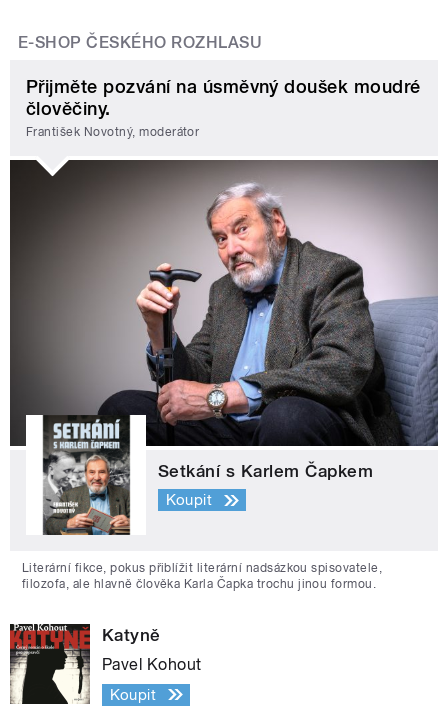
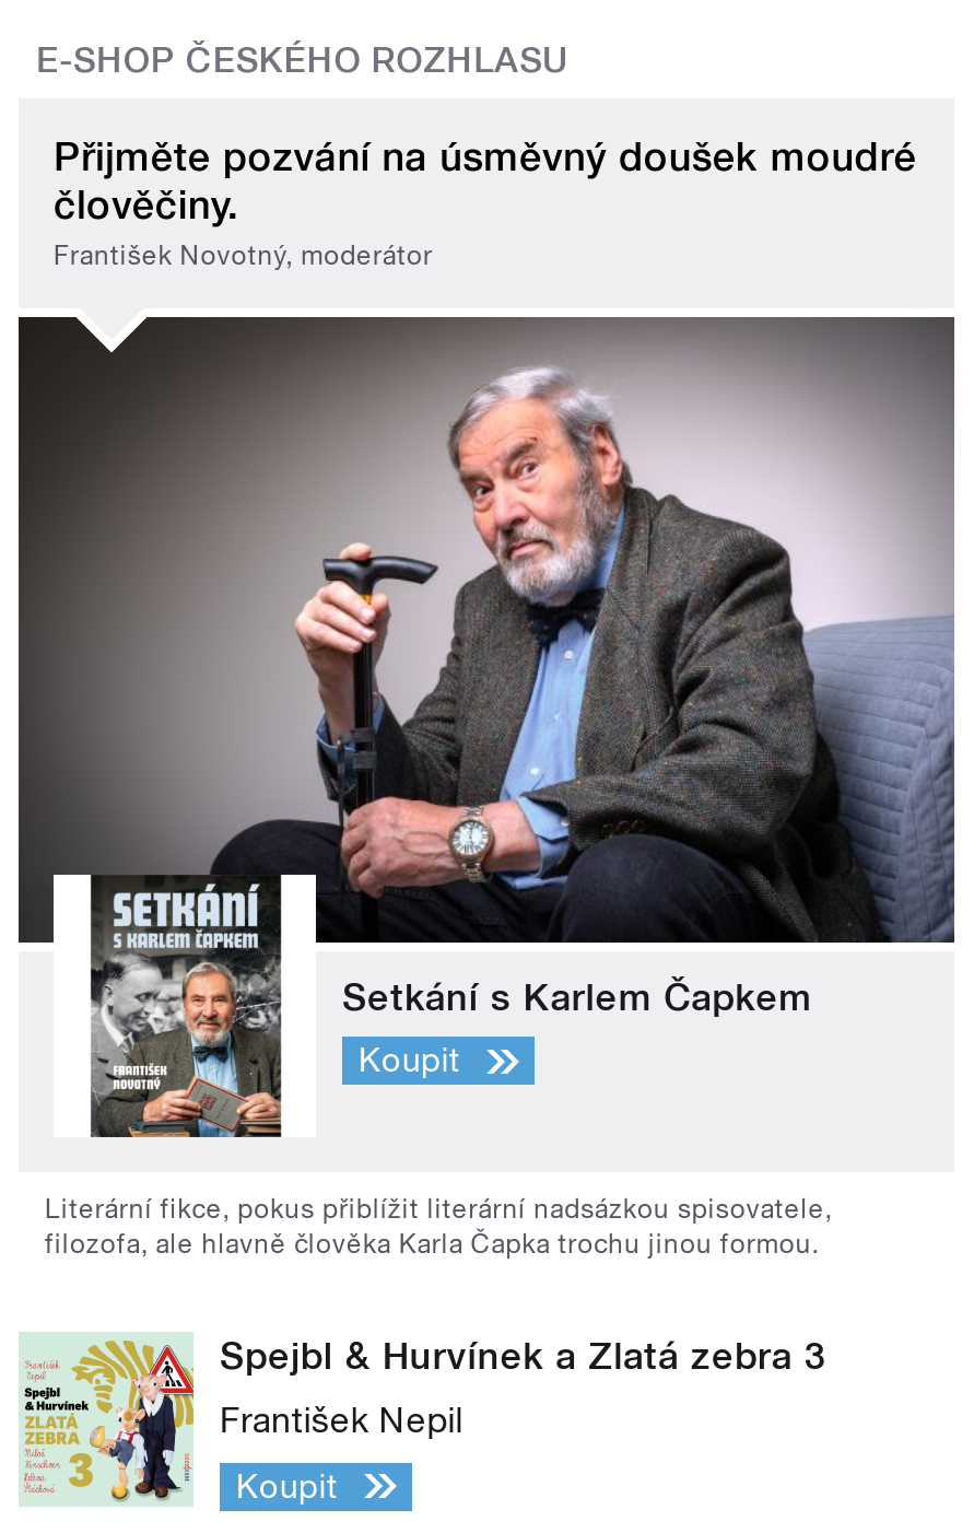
- [image]
- Katyně
+ [image]
+ Spejbl & Hurvínek a Zlatá zebra 3

- Pavel Kohout
+ František Nepil
